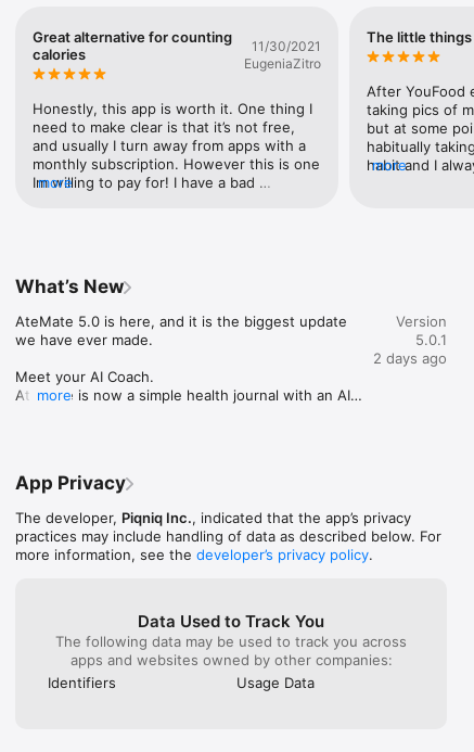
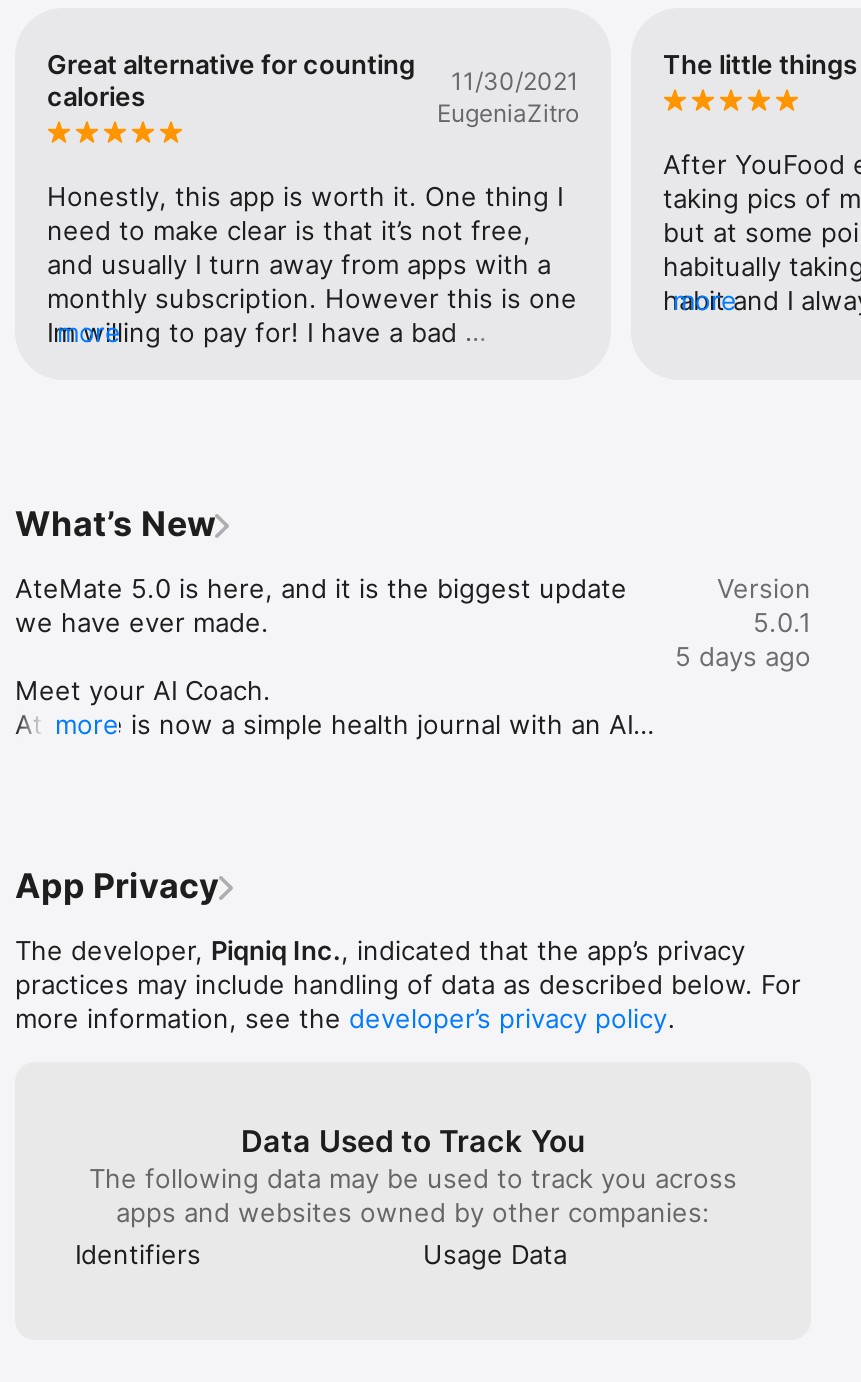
- 2 days ago
+ 5 days ago
